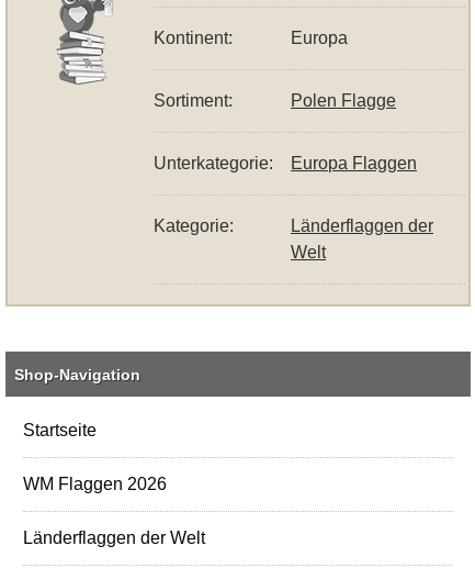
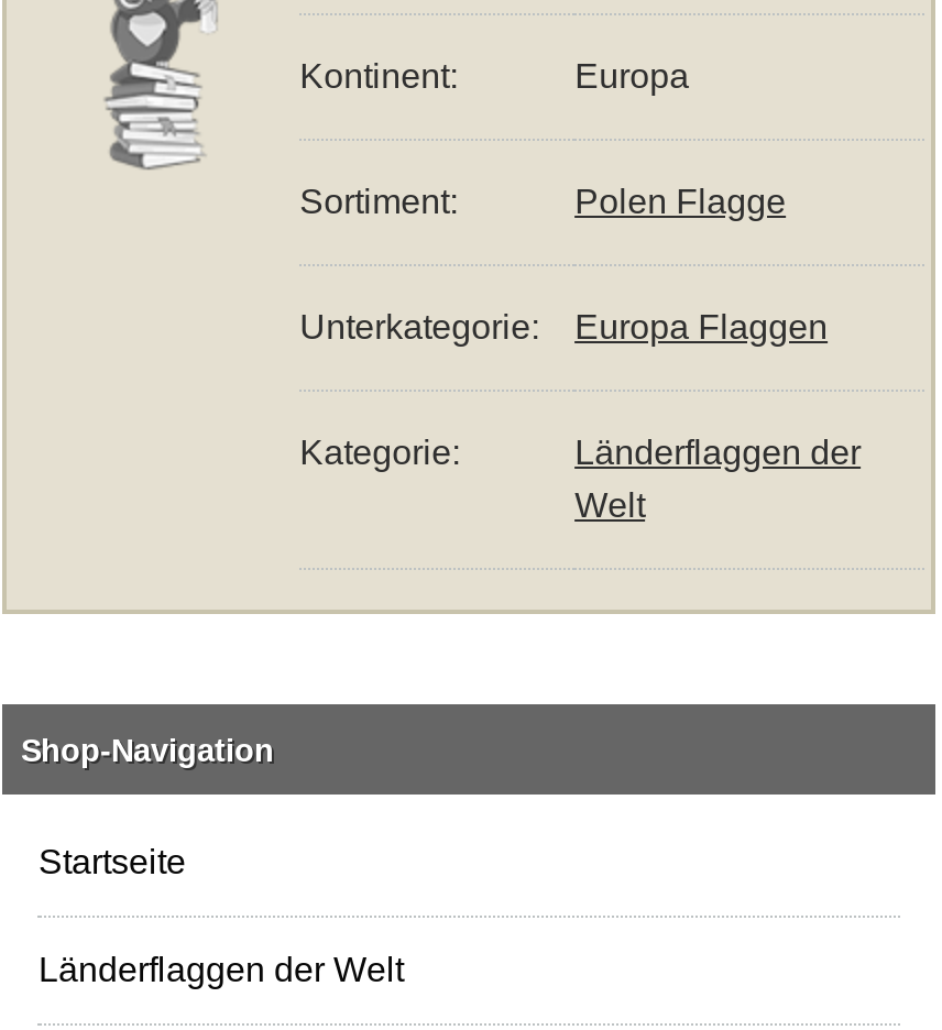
- WM Flaggen 2026
